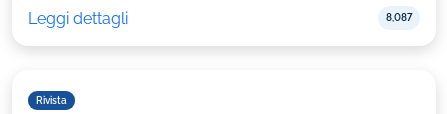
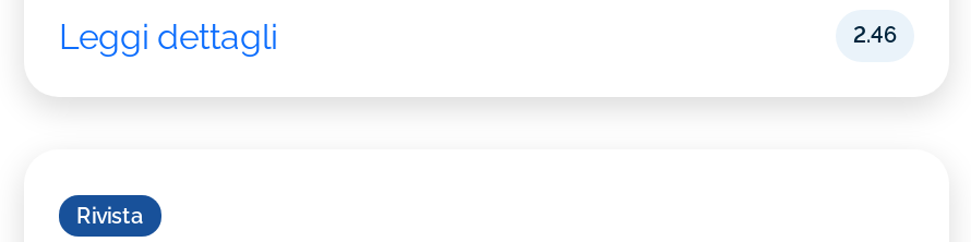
- 8,087
+ 2.46
